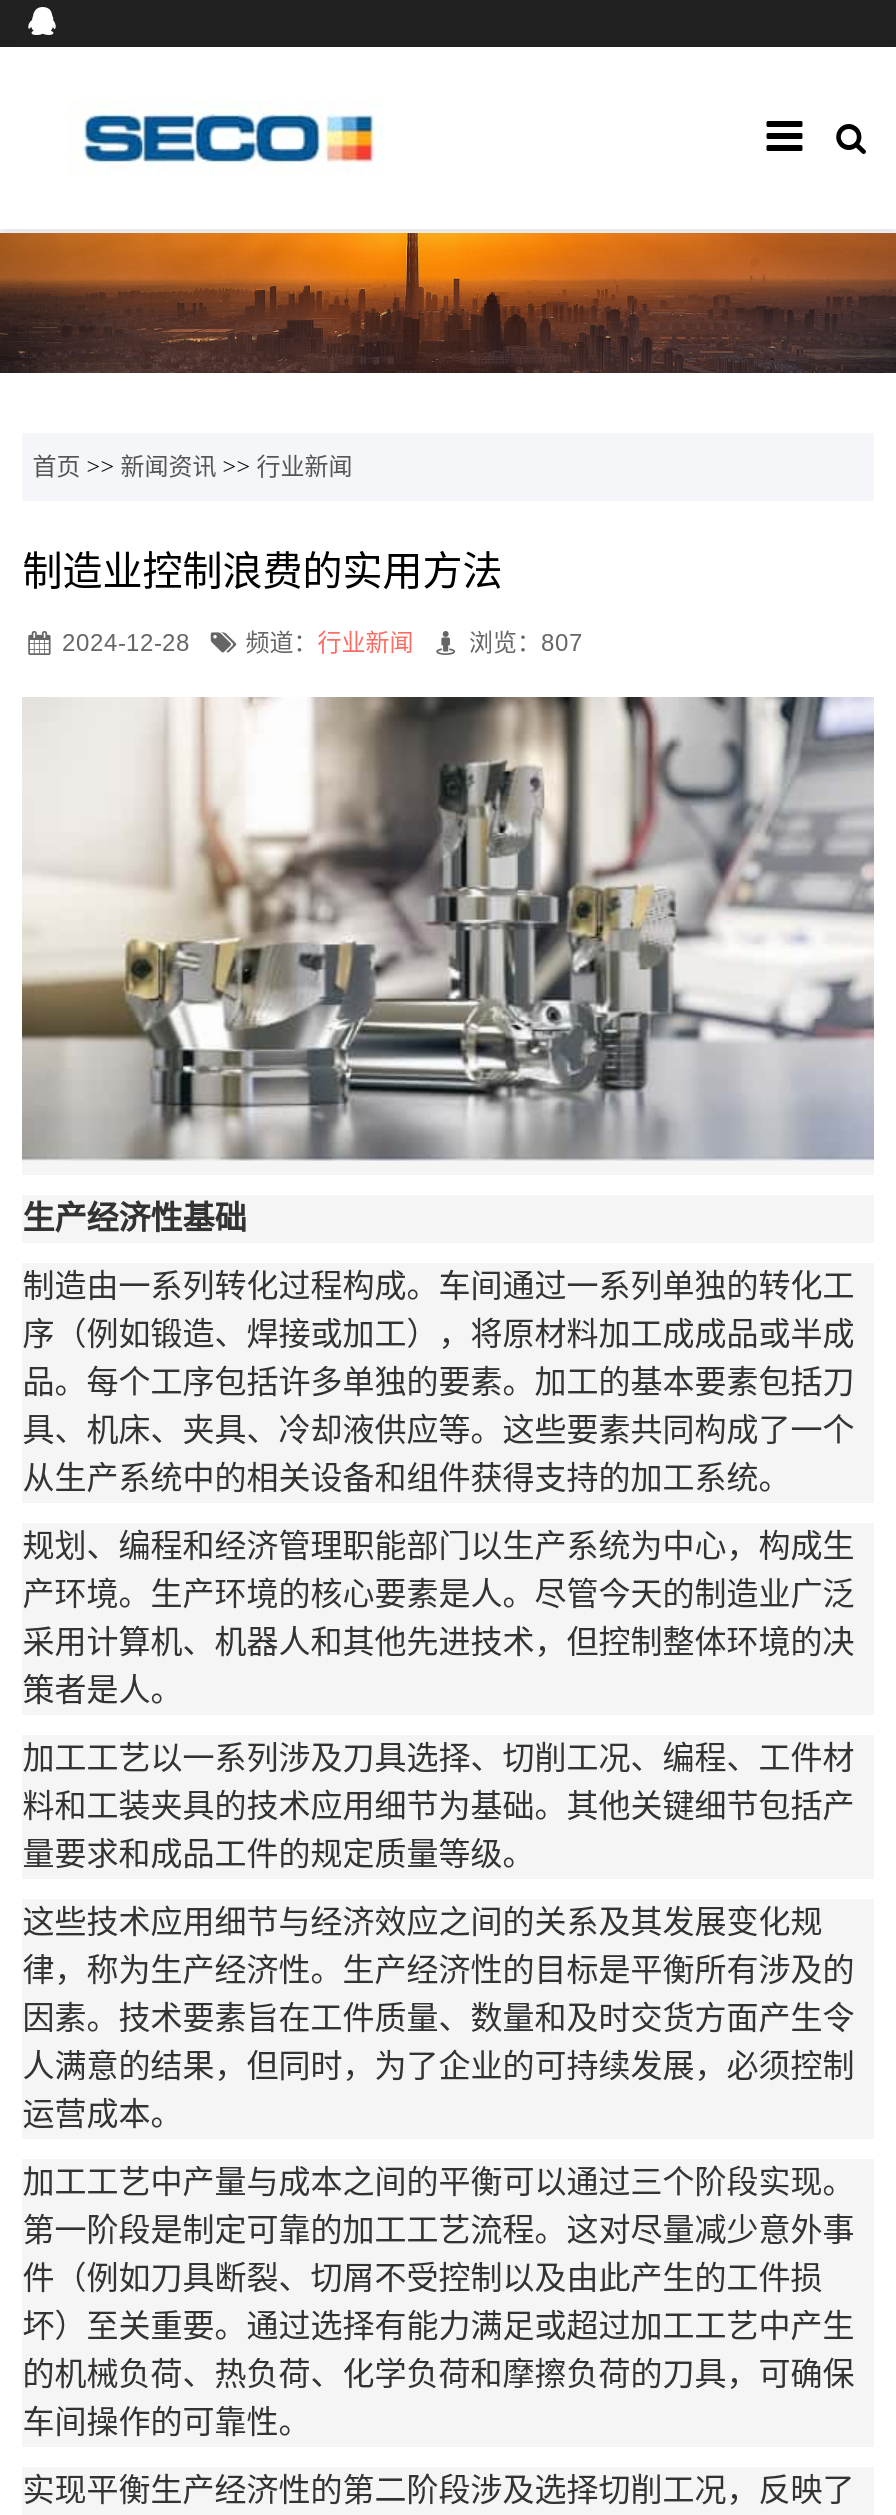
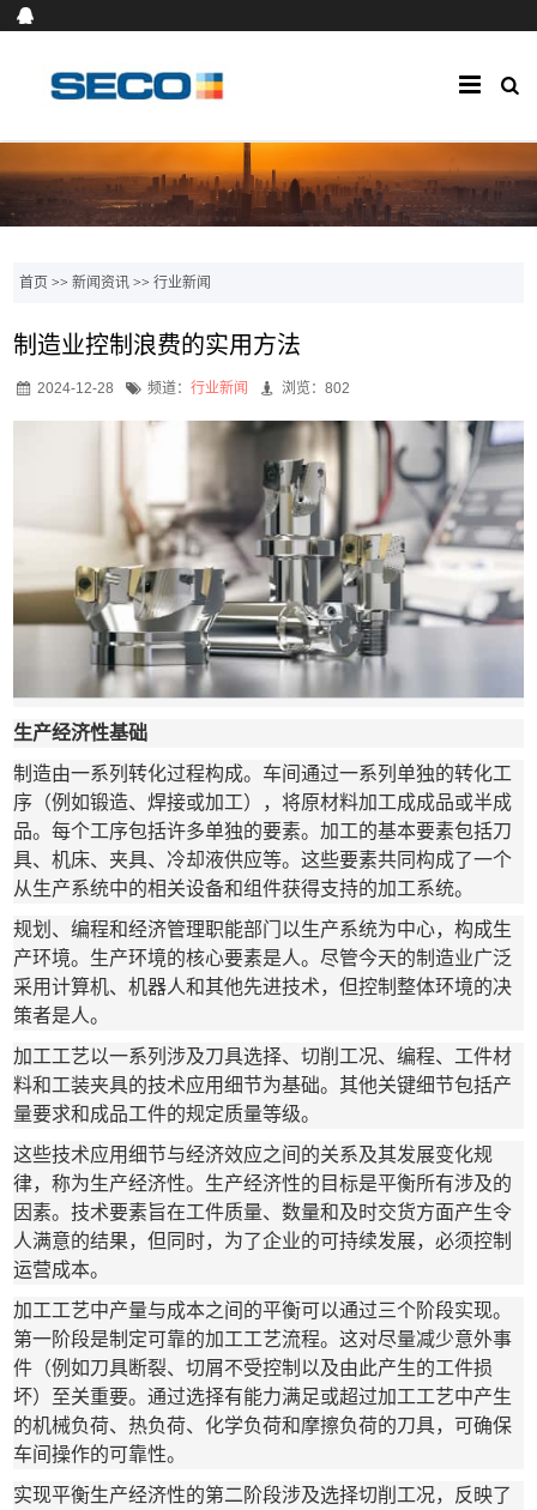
- 2024-12-28 频道：行业新闻 浏览：807
+ 2024-12-28 频道：行业新闻 浏览：802
